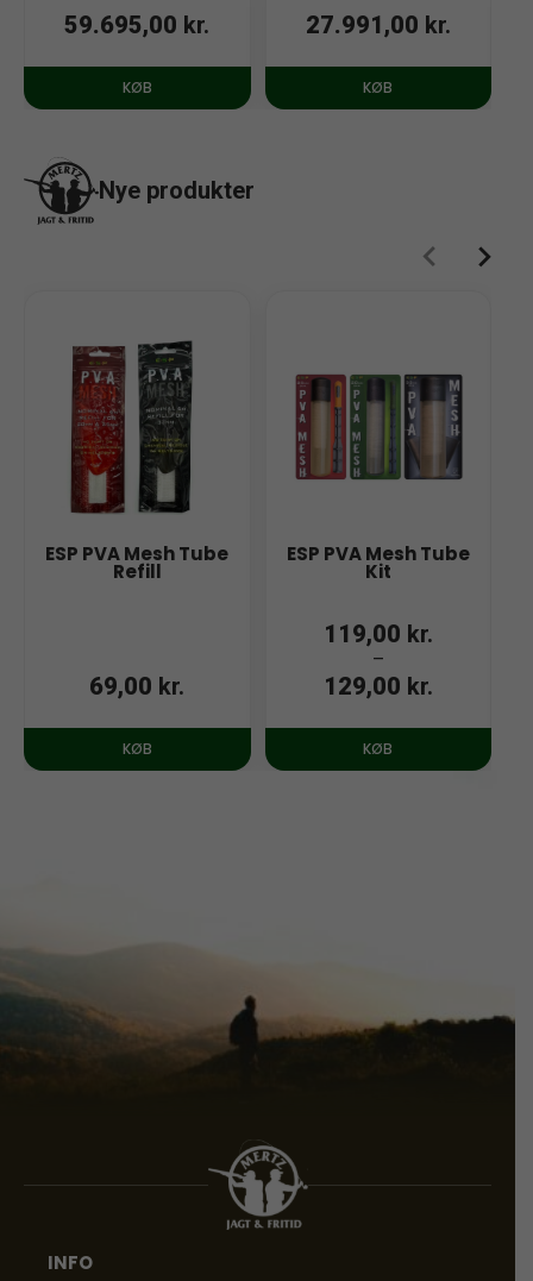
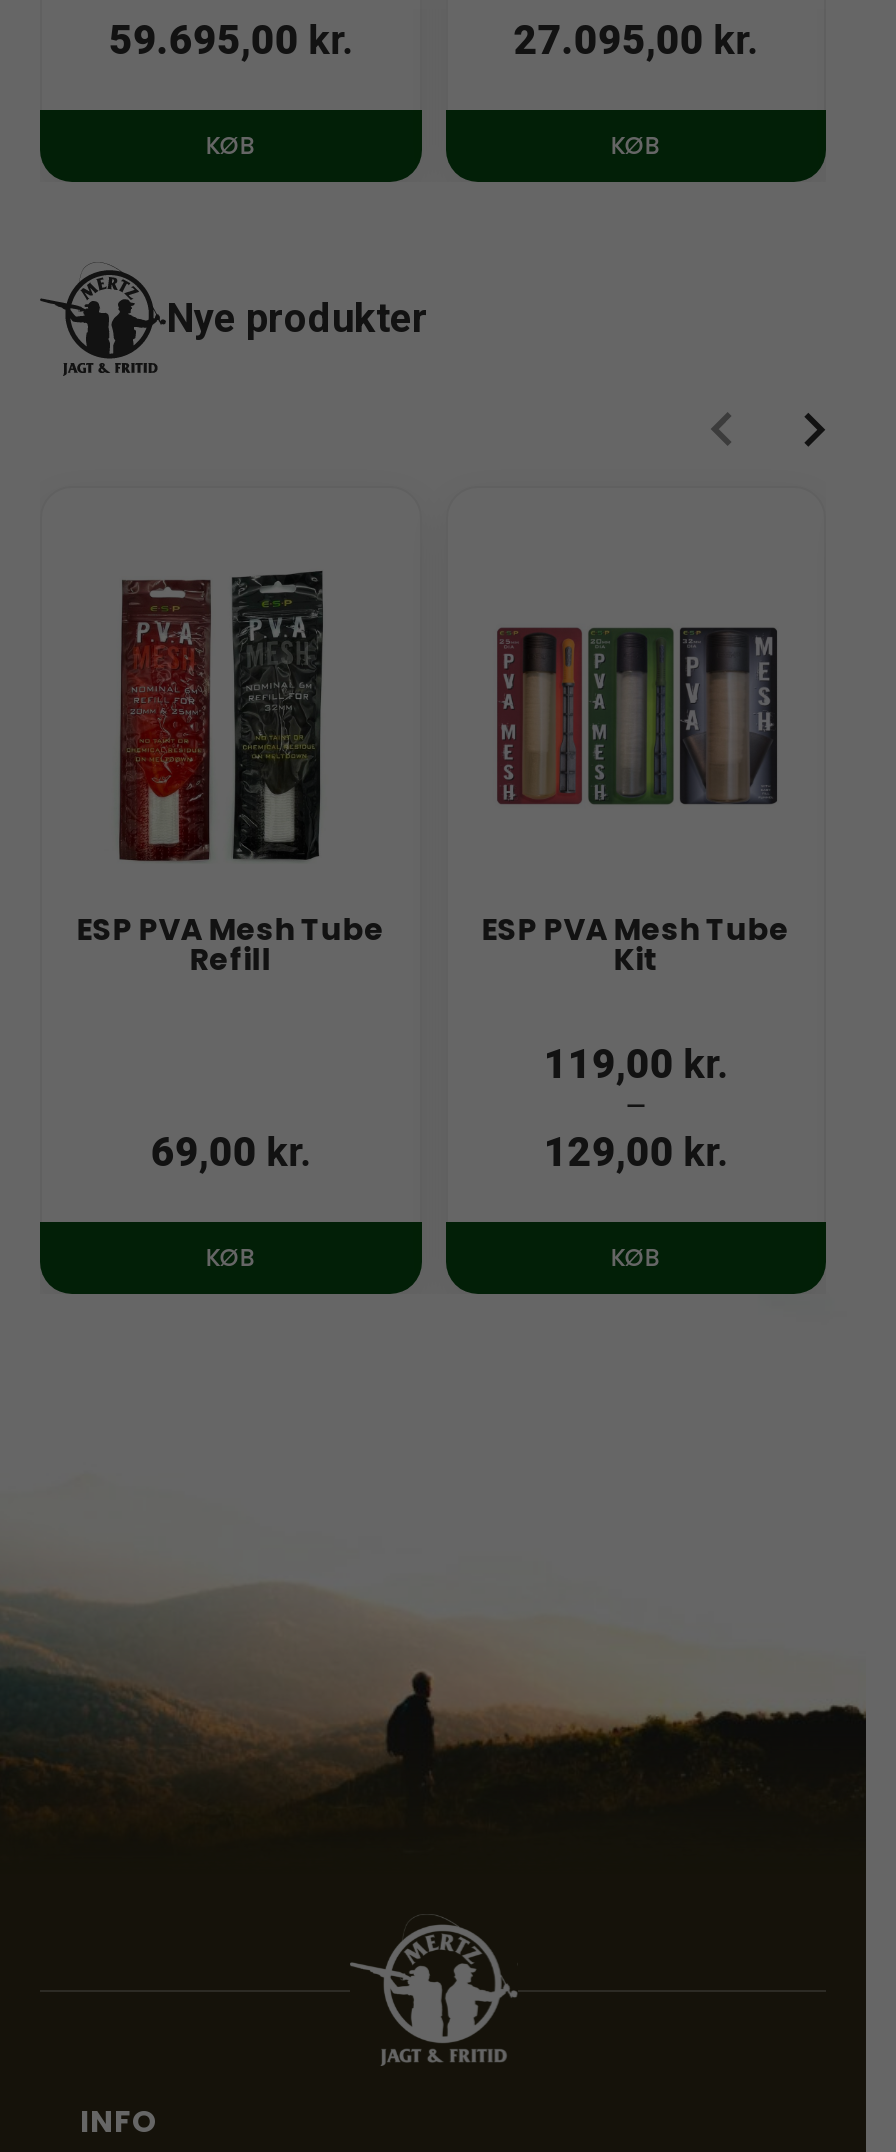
- 27.991,00 kr.
+ 27.095,00 kr.
